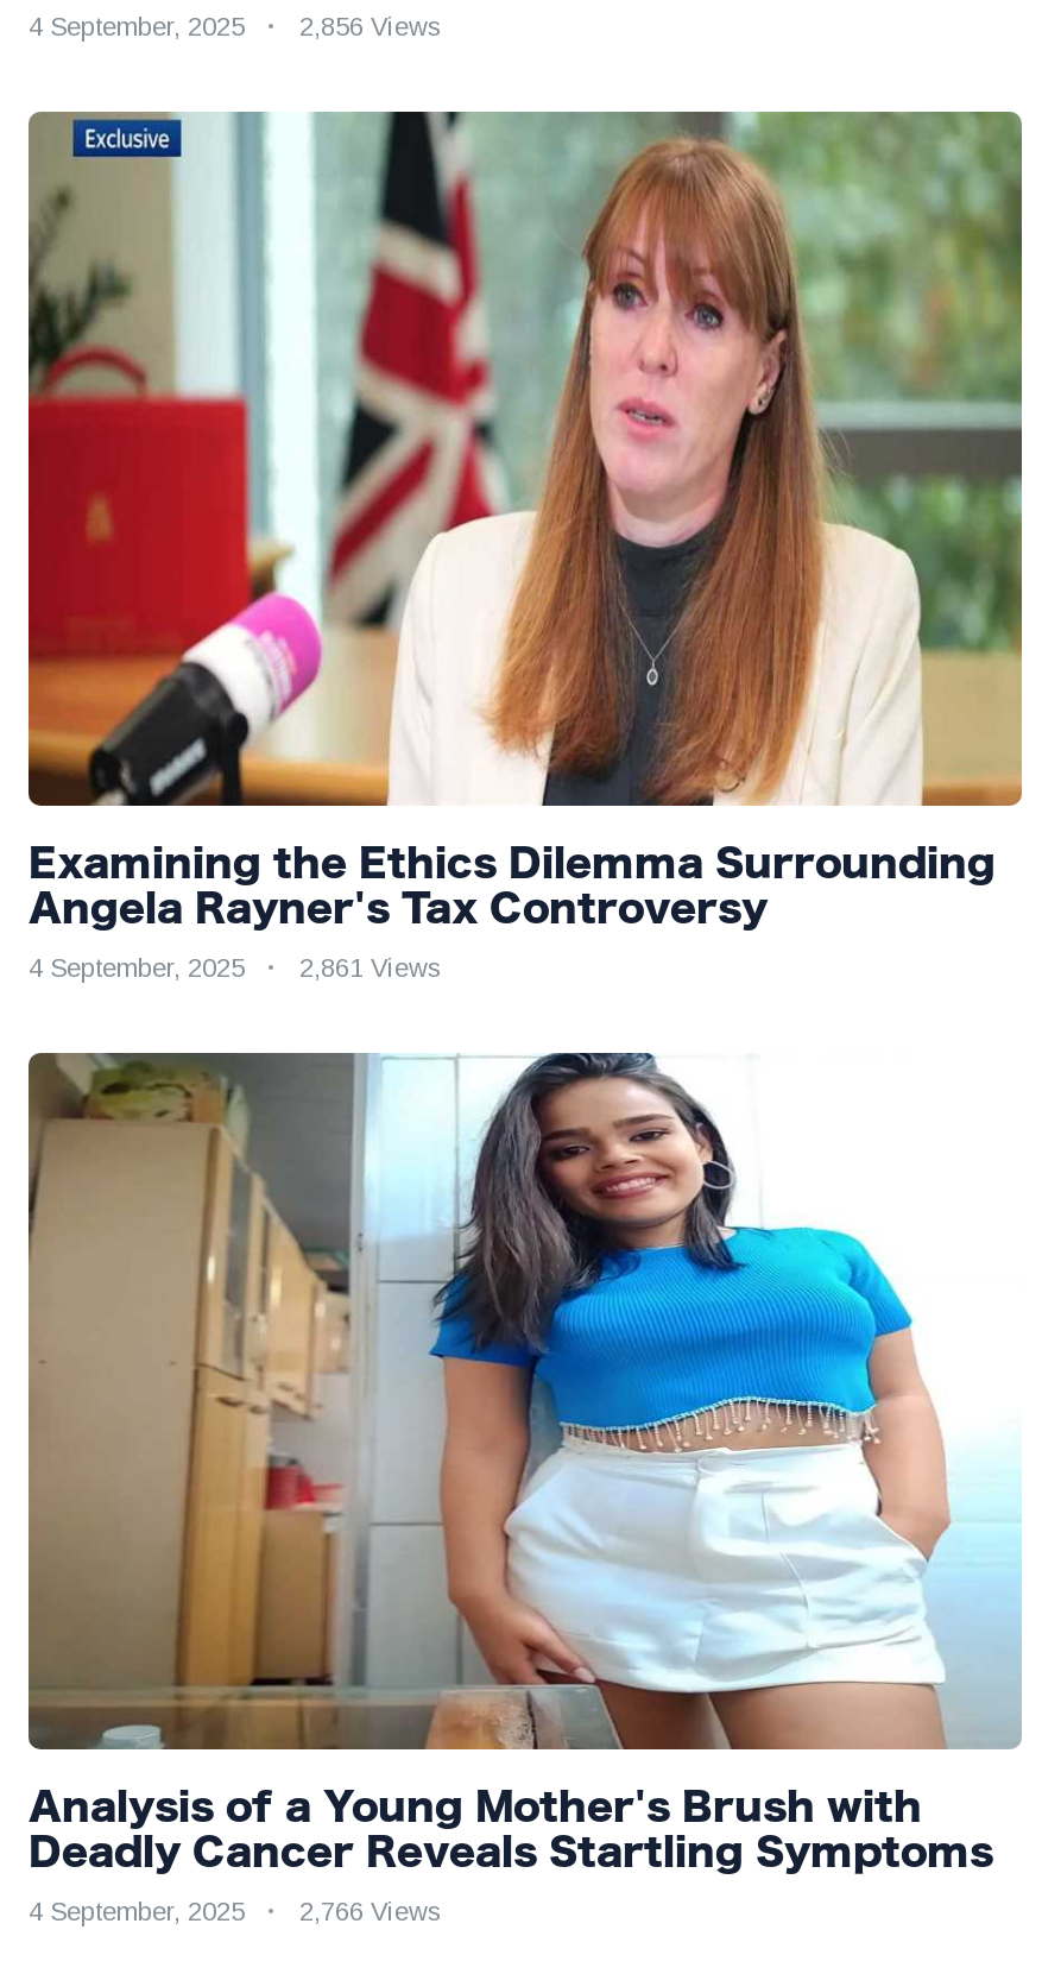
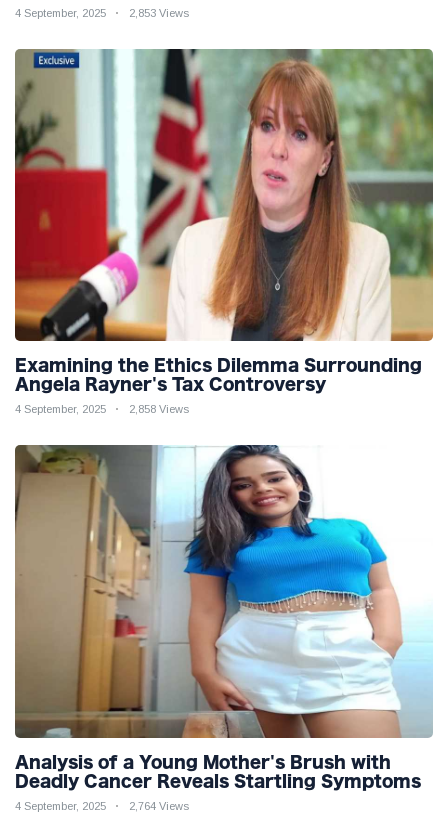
- 4 September, 2025 2,856 Views
+ 4 September, 2025 2,853 Views

- 4 September, 2025 2,861 Views
+ 4 September, 2025 2,858 Views

- 4 September, 2025 2,766 Views
+ 4 September, 2025 2,764 Views
